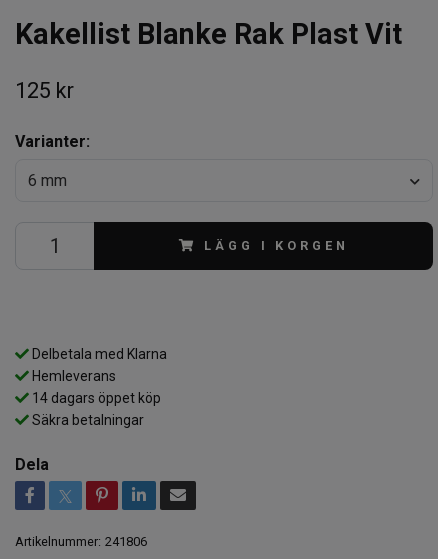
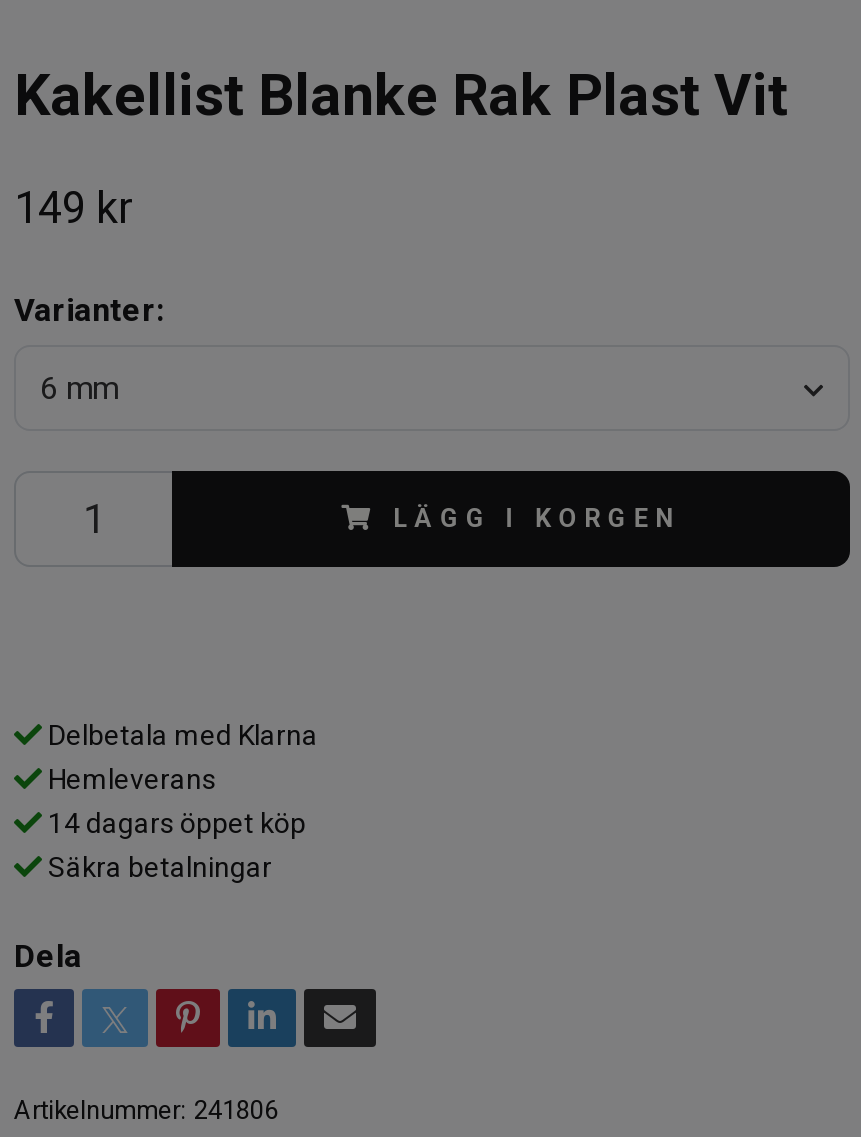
- 125 kr
+ 149 kr
